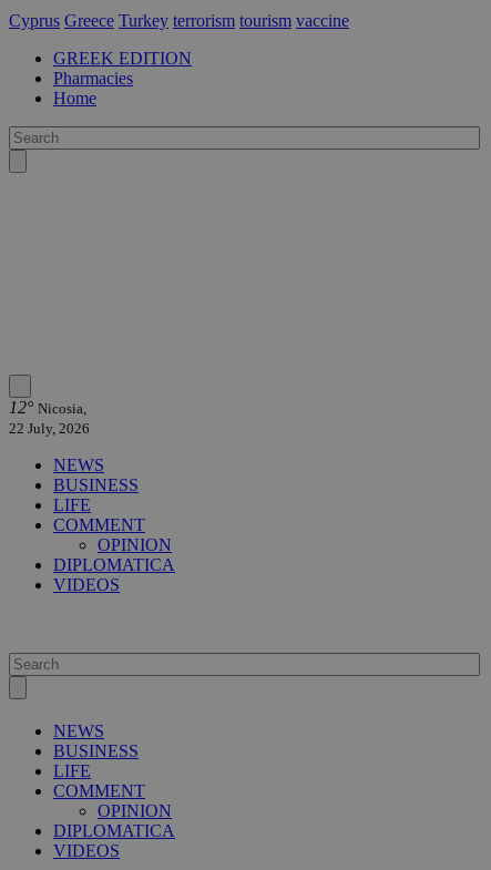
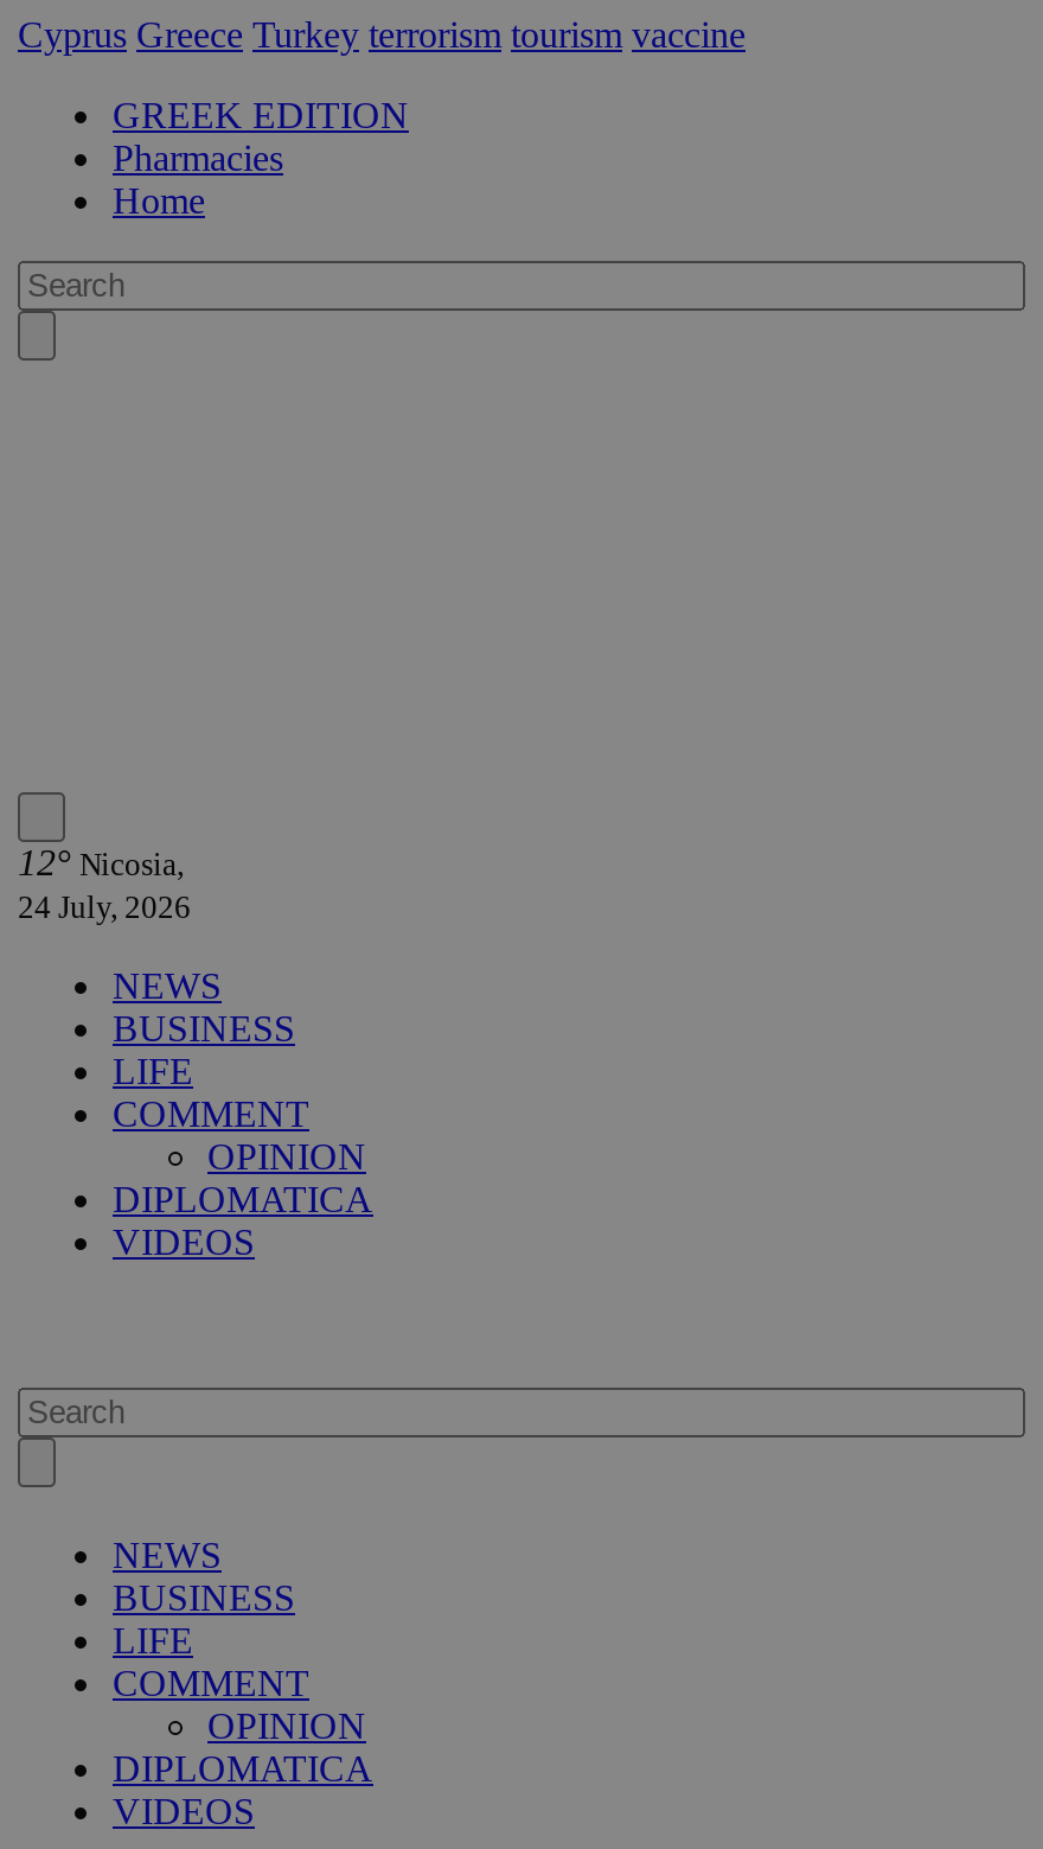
- 22 July, 2026
+ 24 July, 2026
